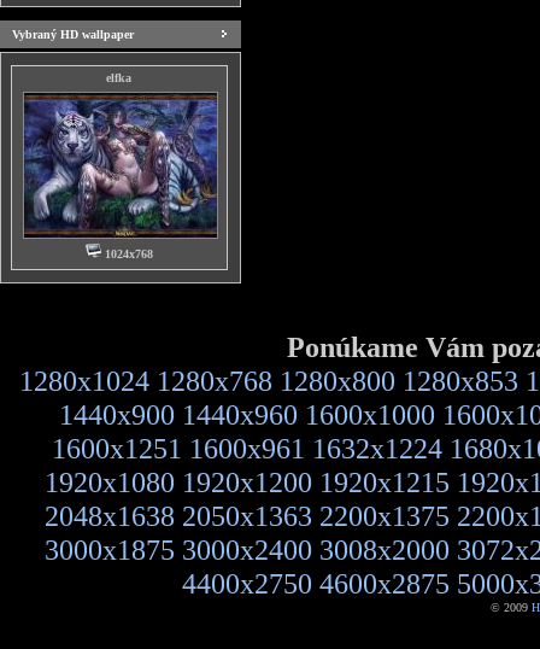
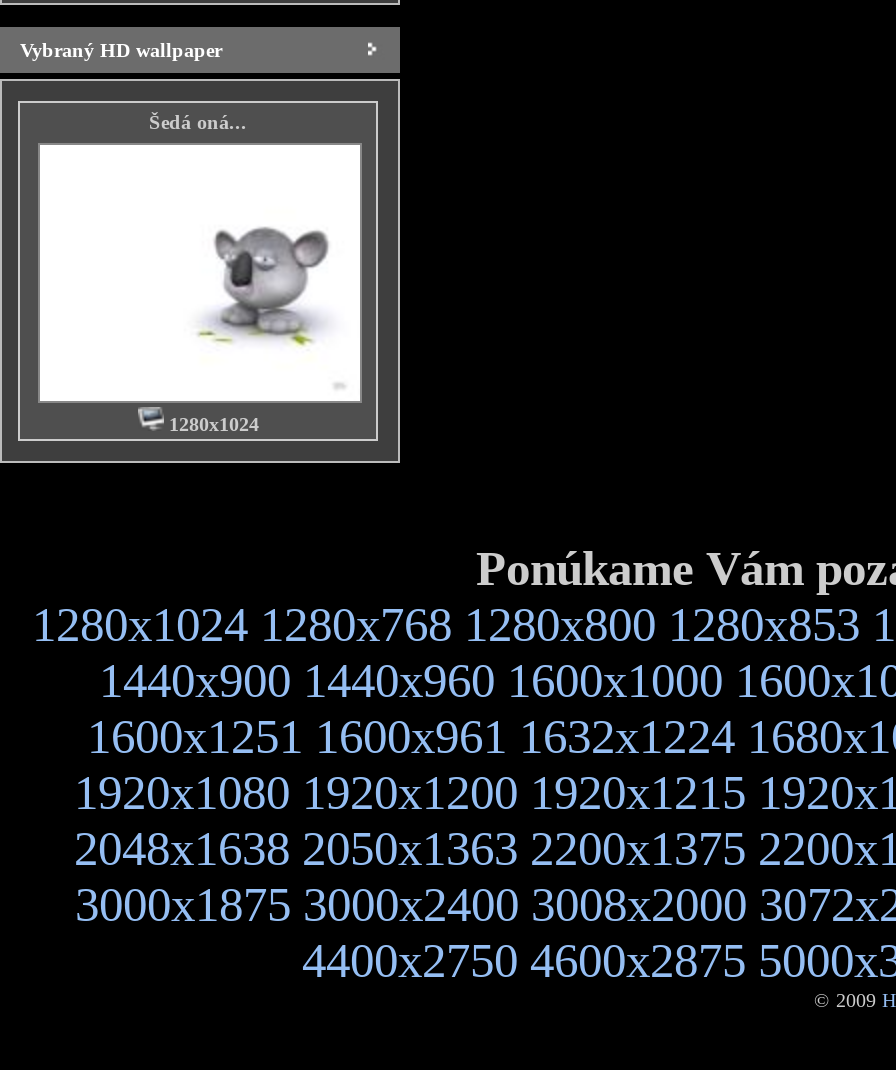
- elfka
+ Šedá oná...

- [image]
- 1024x768
+ [image]
+ 1280x1024
